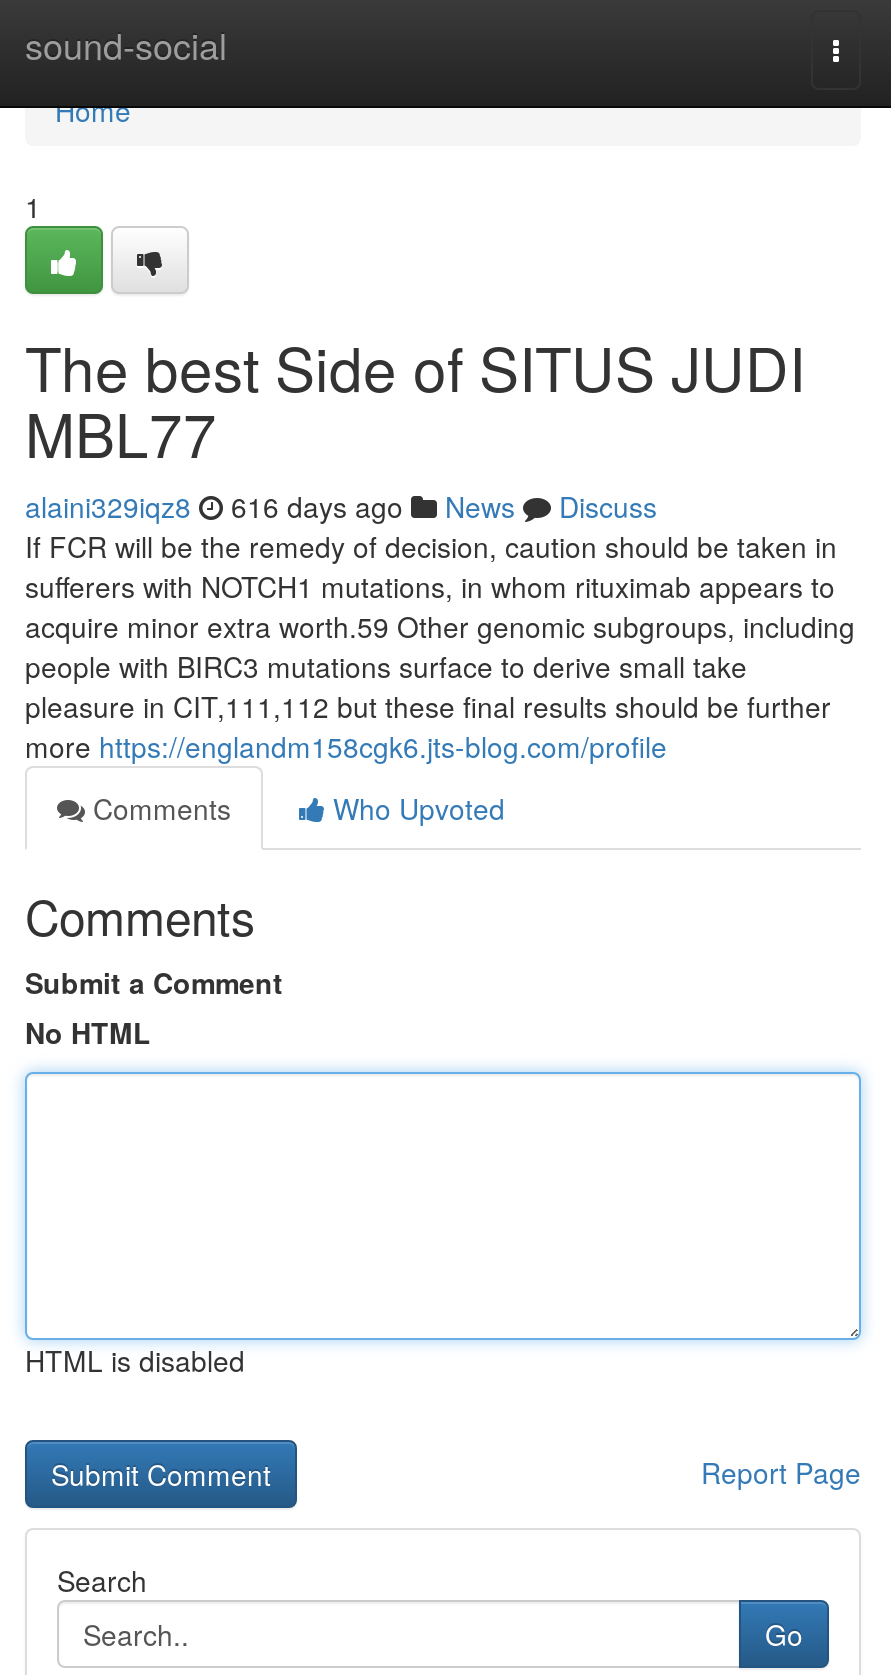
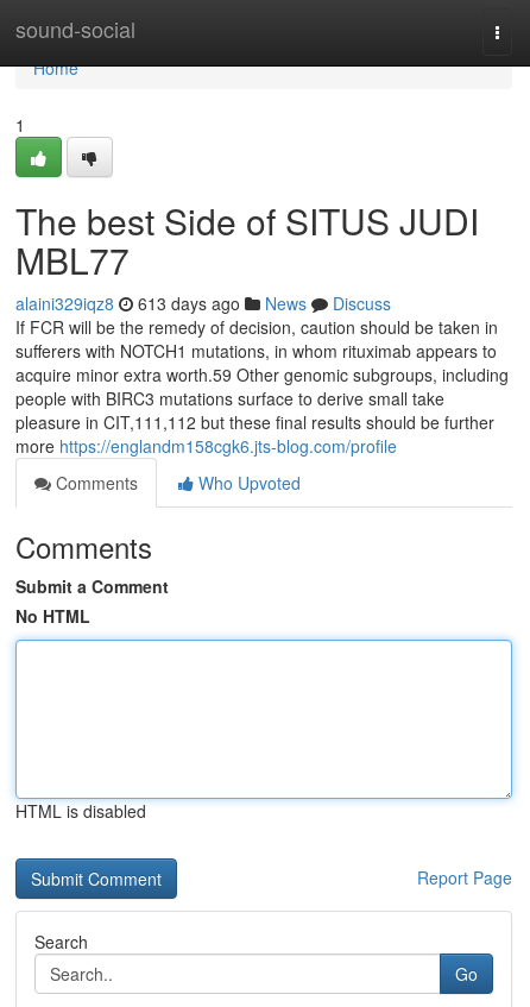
- alaini329iqz8 616 days ago News Discuss
+ alaini329iqz8 613 days ago News Discuss
